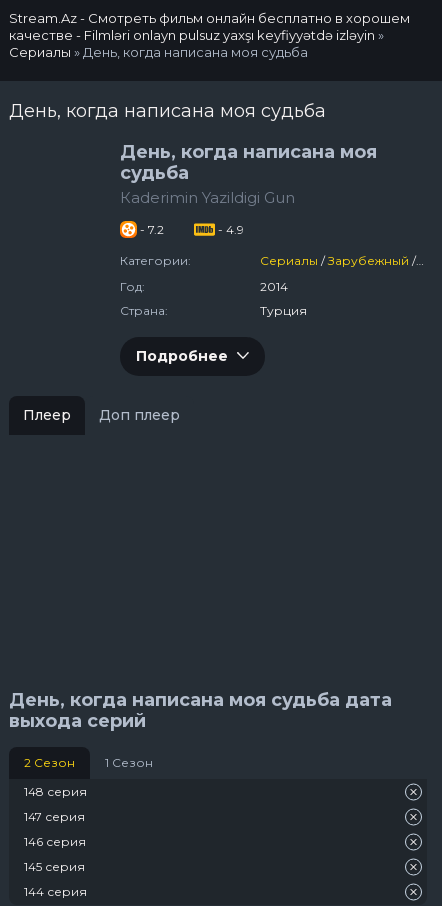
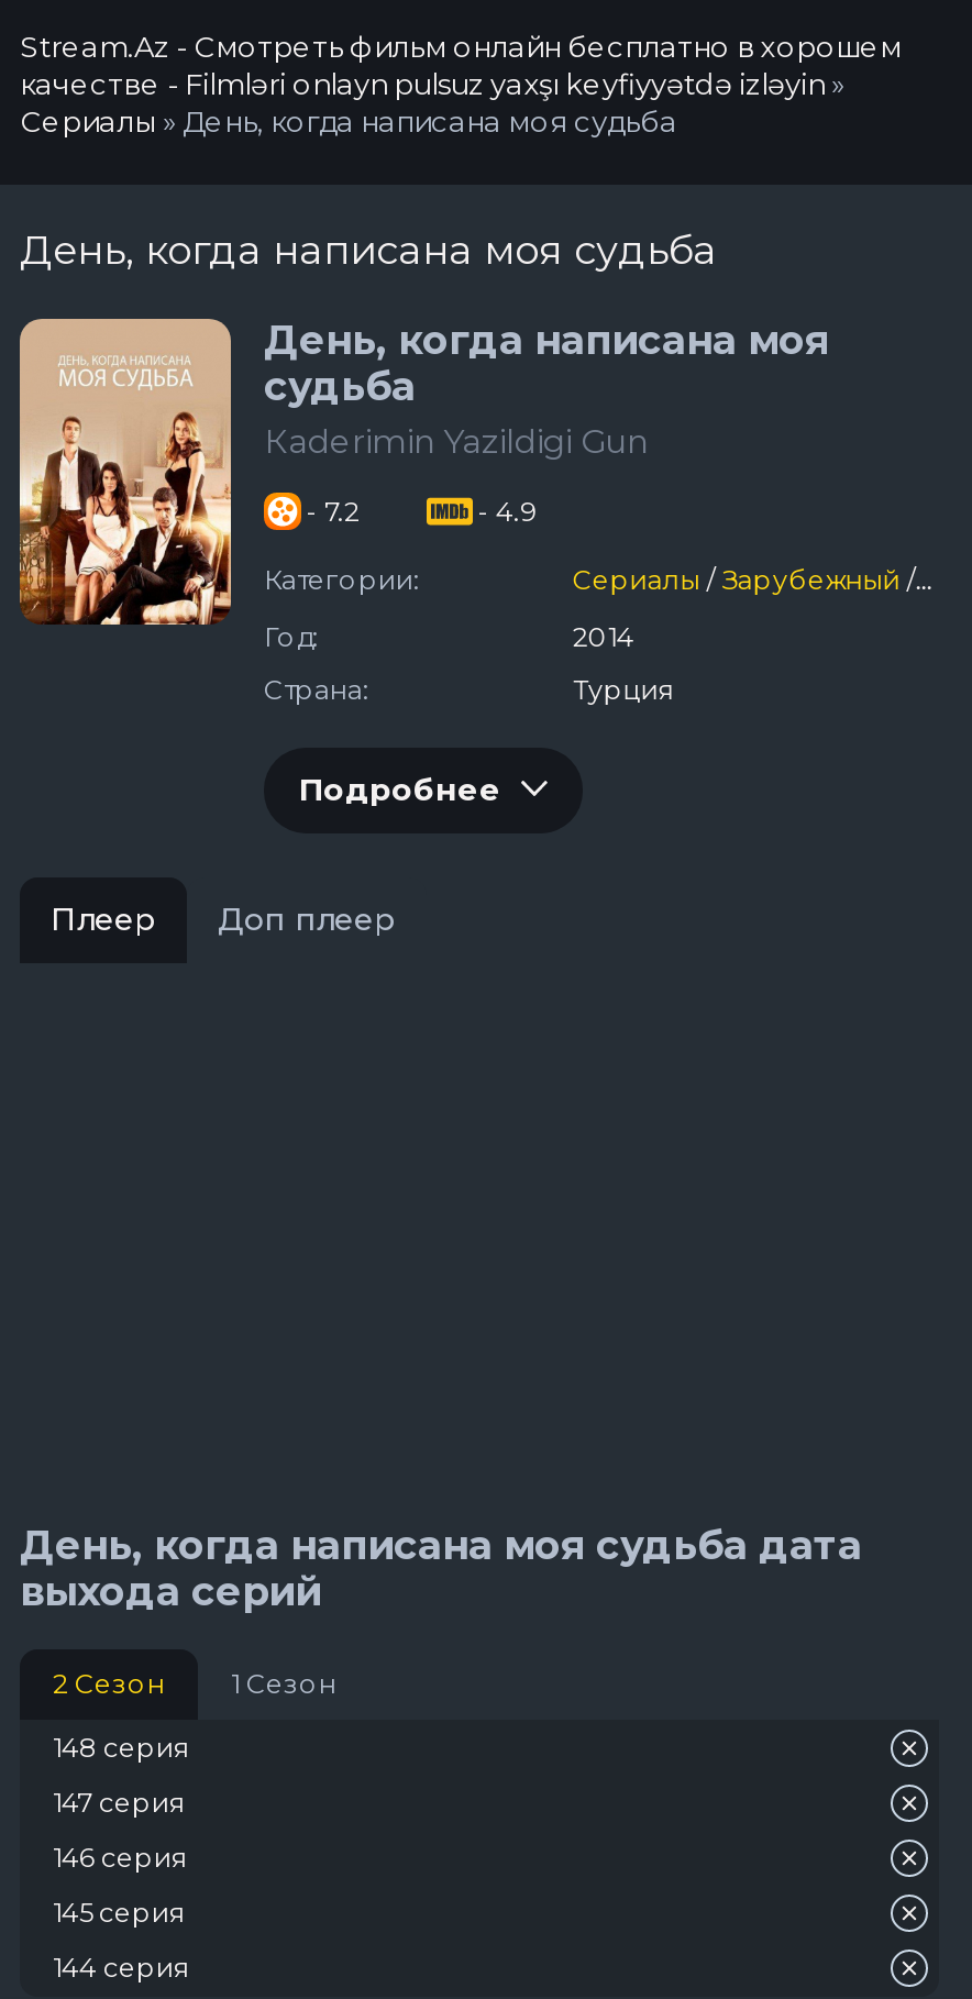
+ [image]
